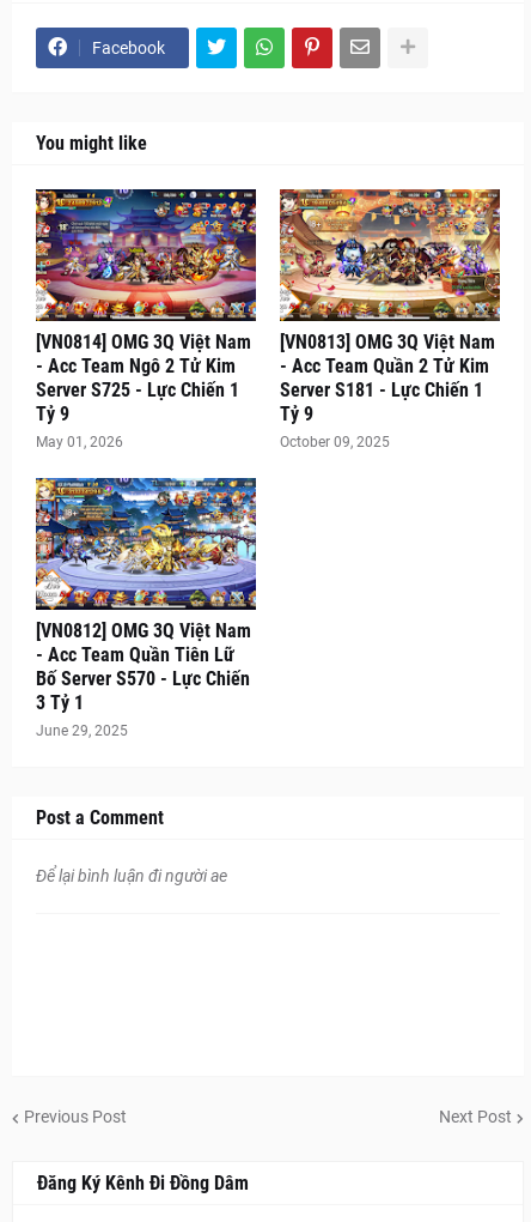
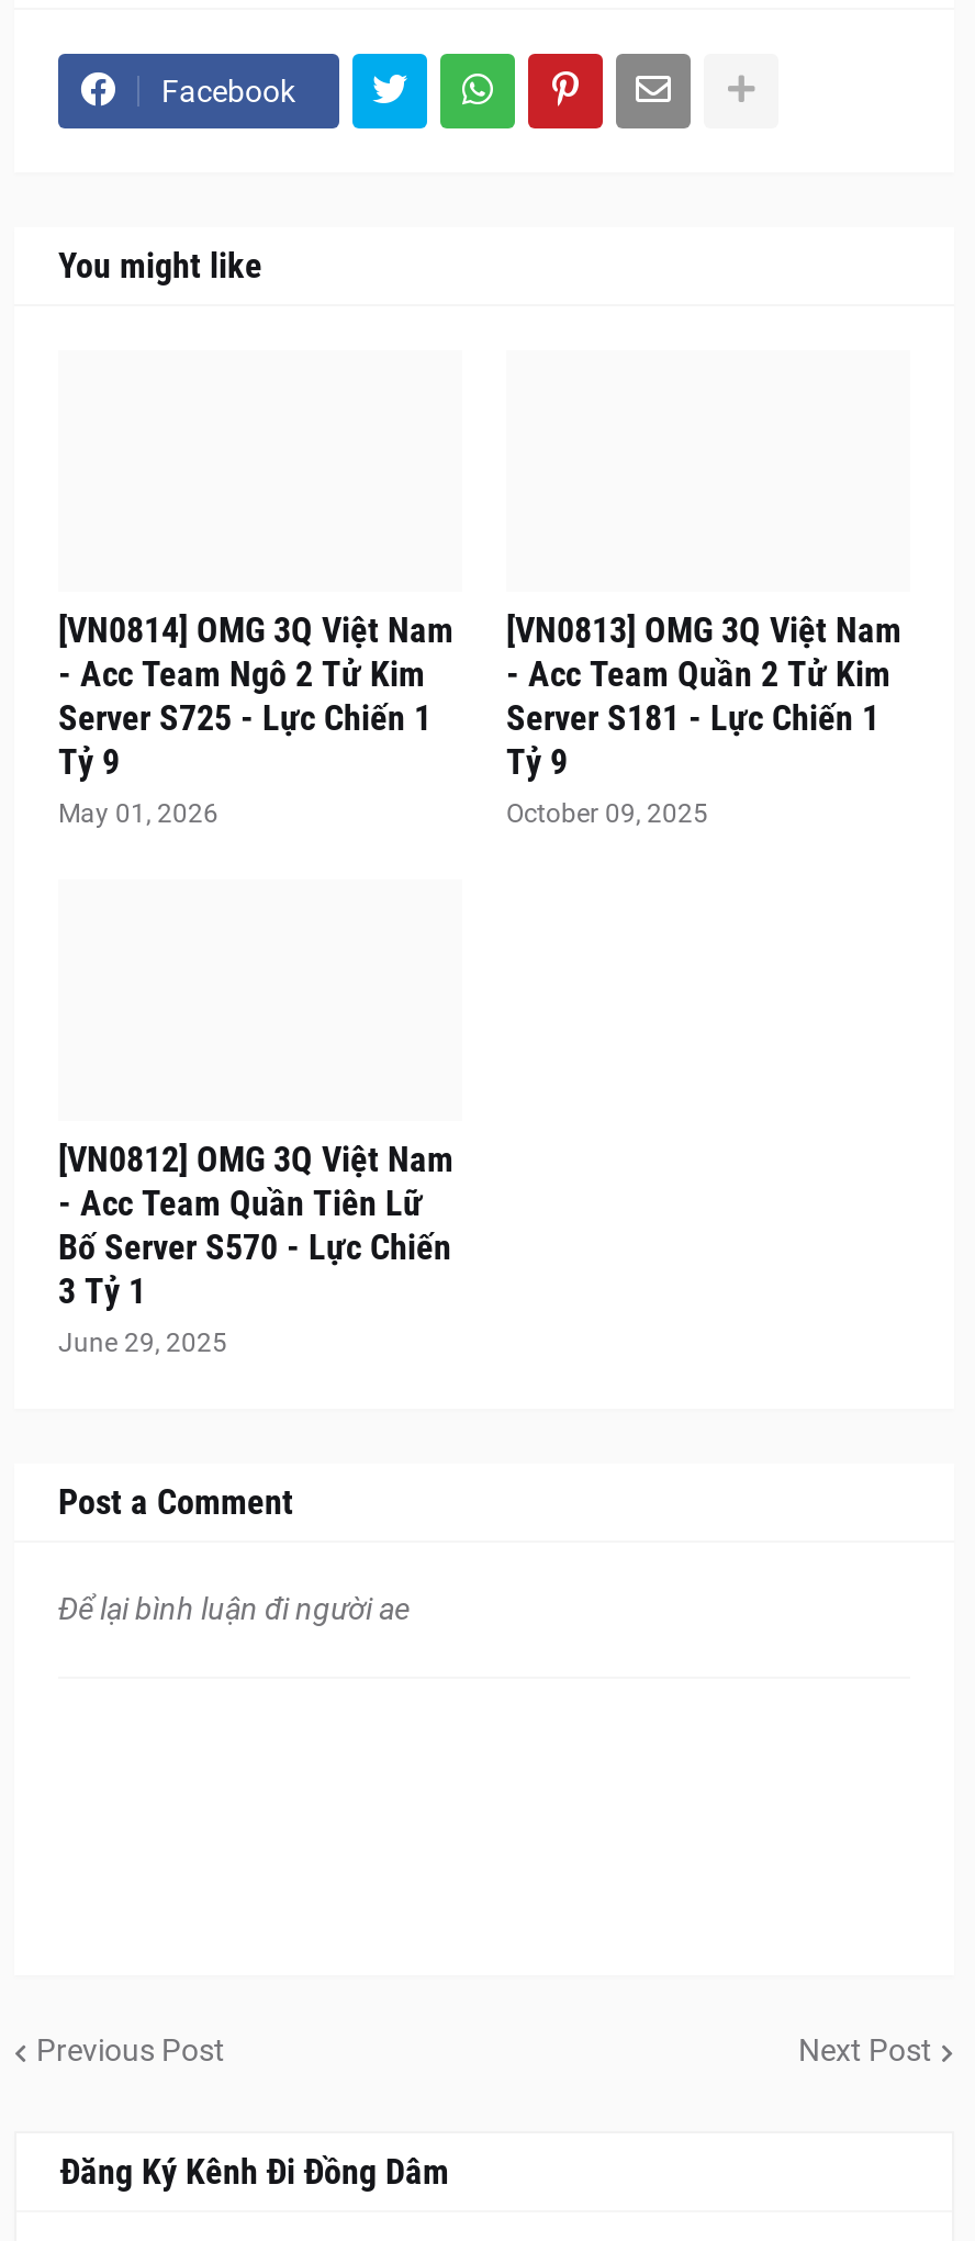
- [image]

- [image]

- [image]
